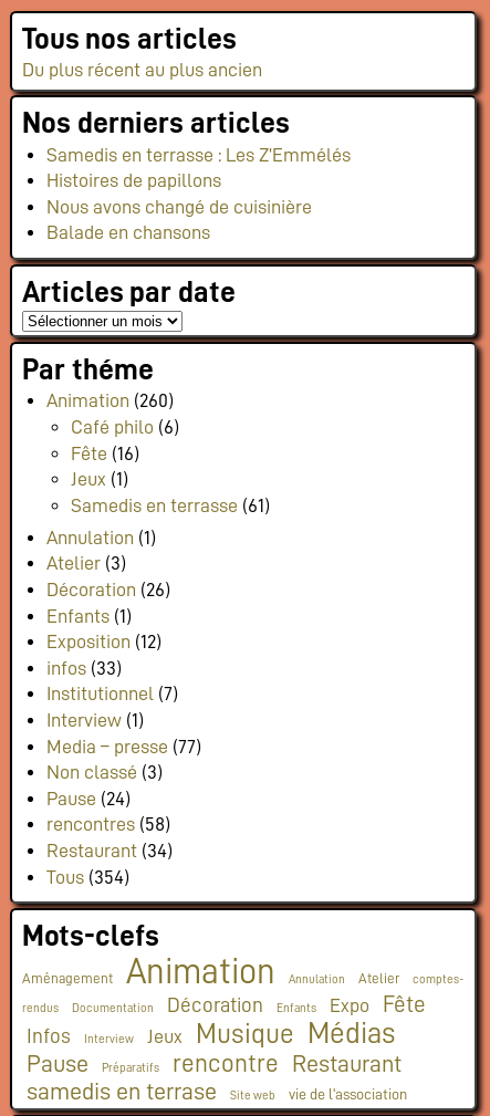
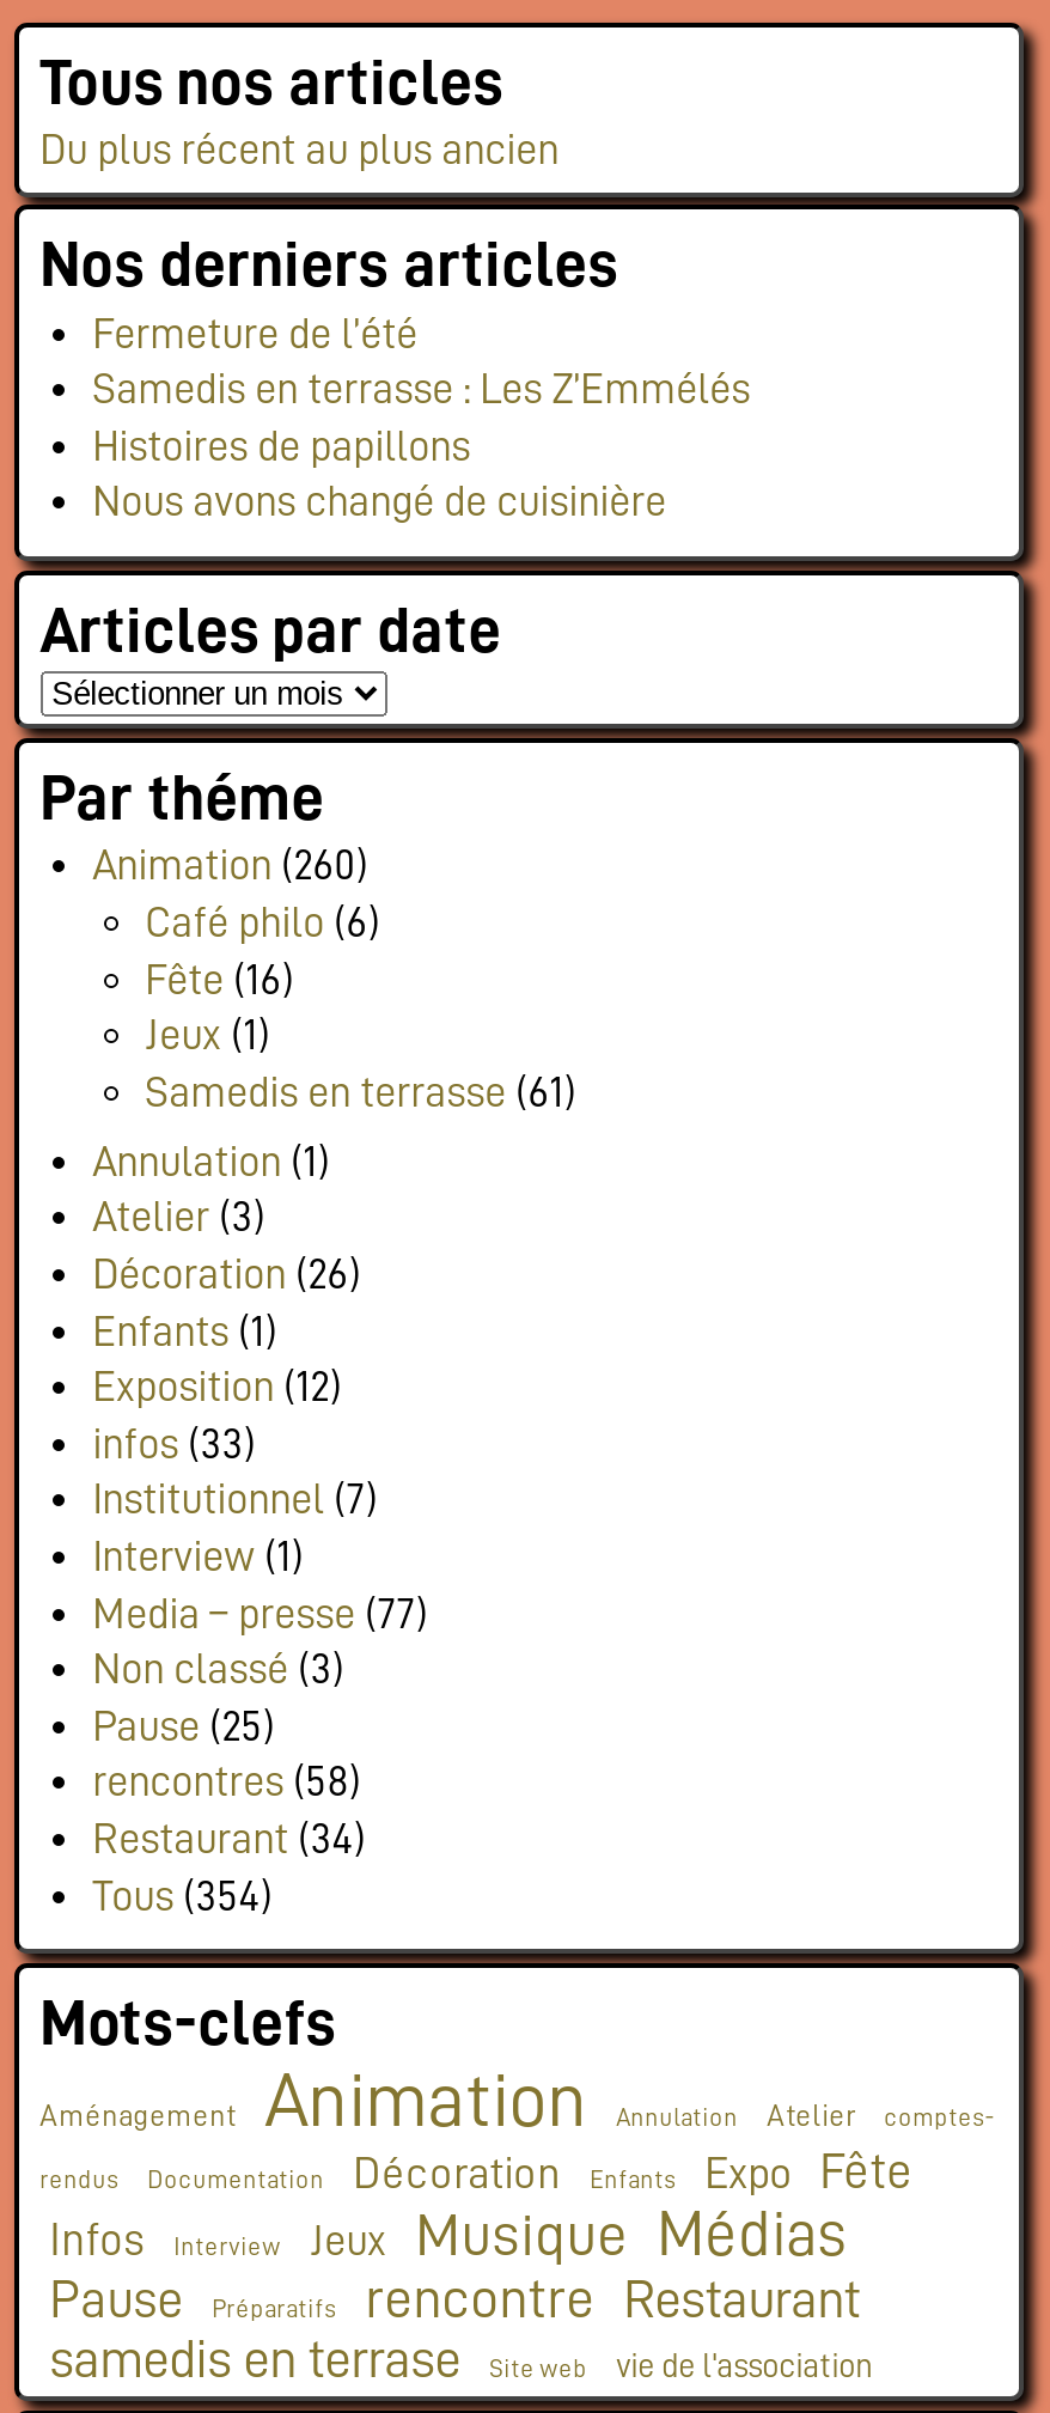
+ Fermeture de l’été

moved down: Samedis en terrasse : Les Z’Emmélés | Histoires de papillons | Nous avons changé de cuisinière

- Balade en chansons

- Pause (24)
+ Pause (25)
